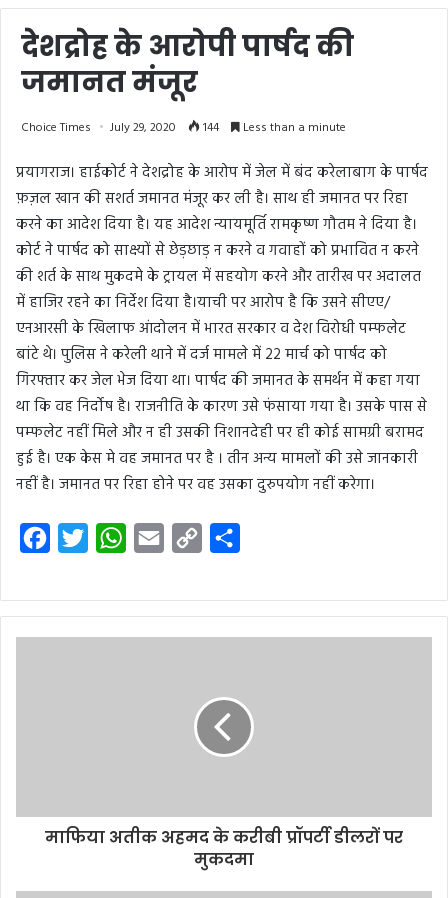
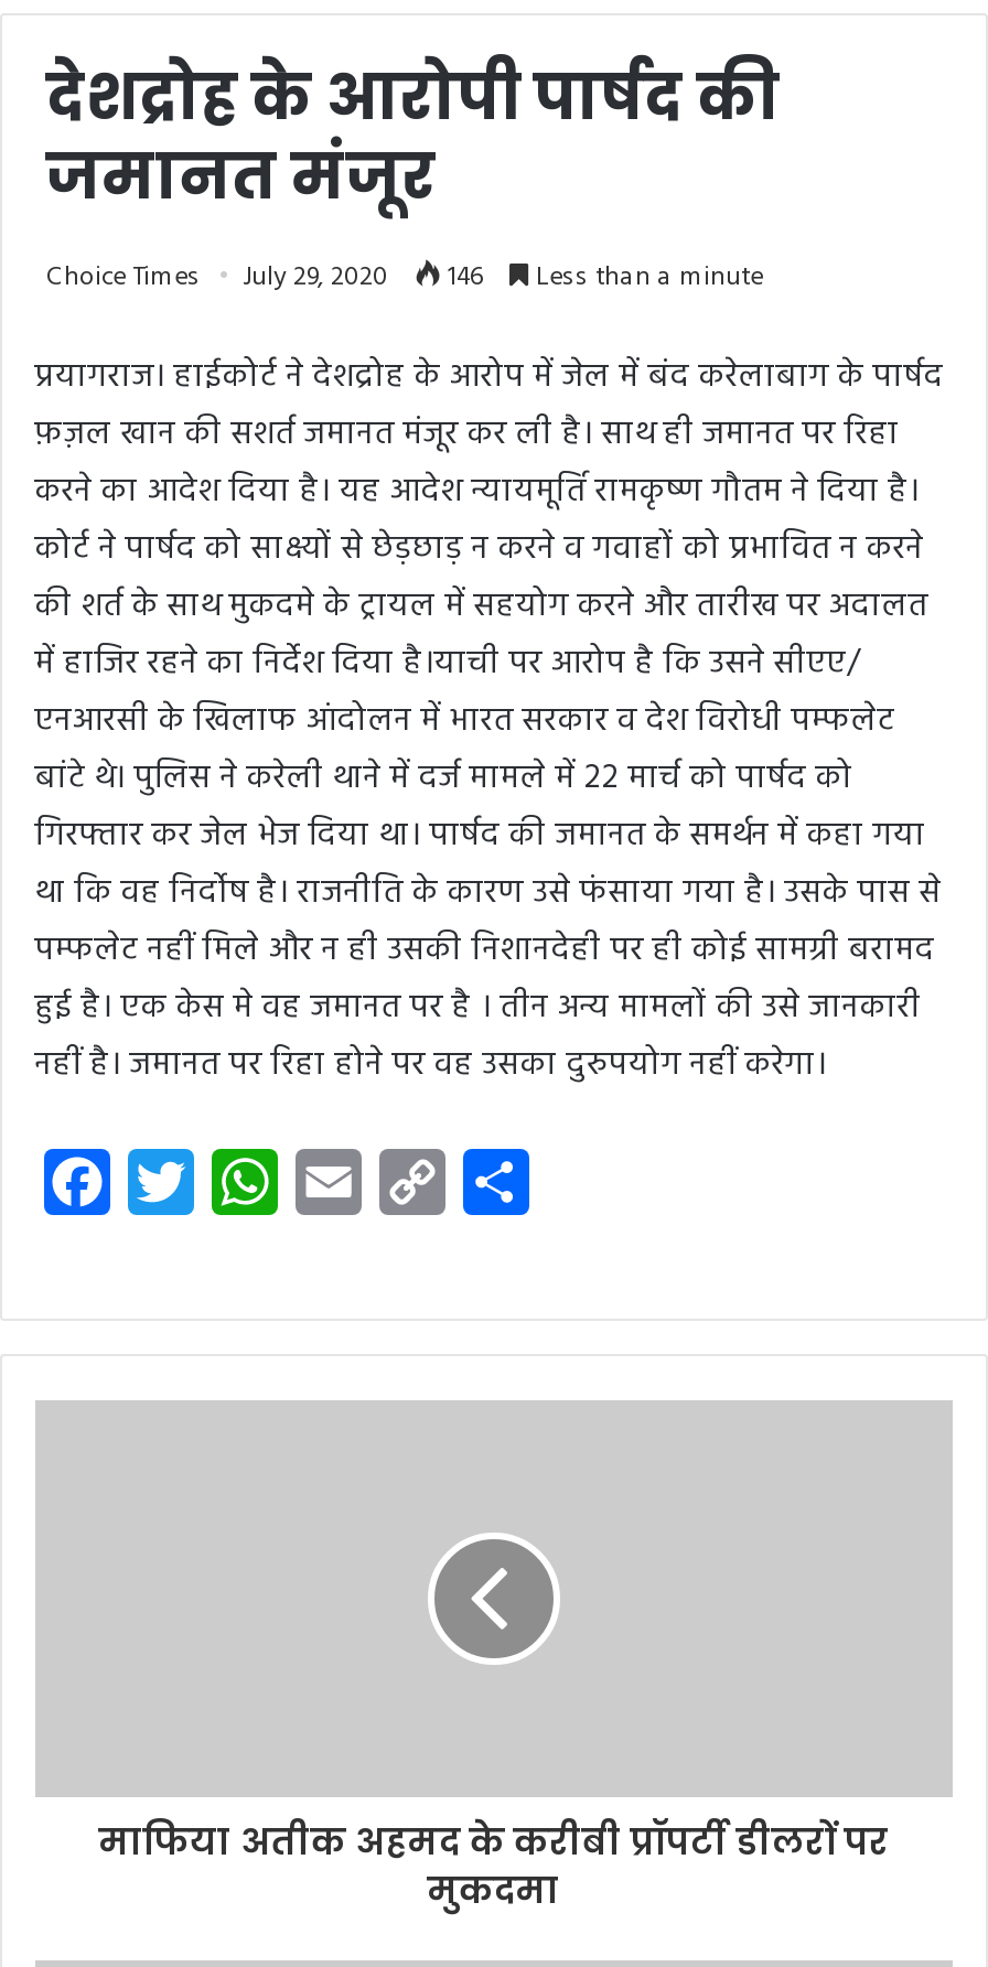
- Choice Times July 29, 2020 144 Less than a minute
+ Choice Times July 29, 2020 146 Less than a minute
